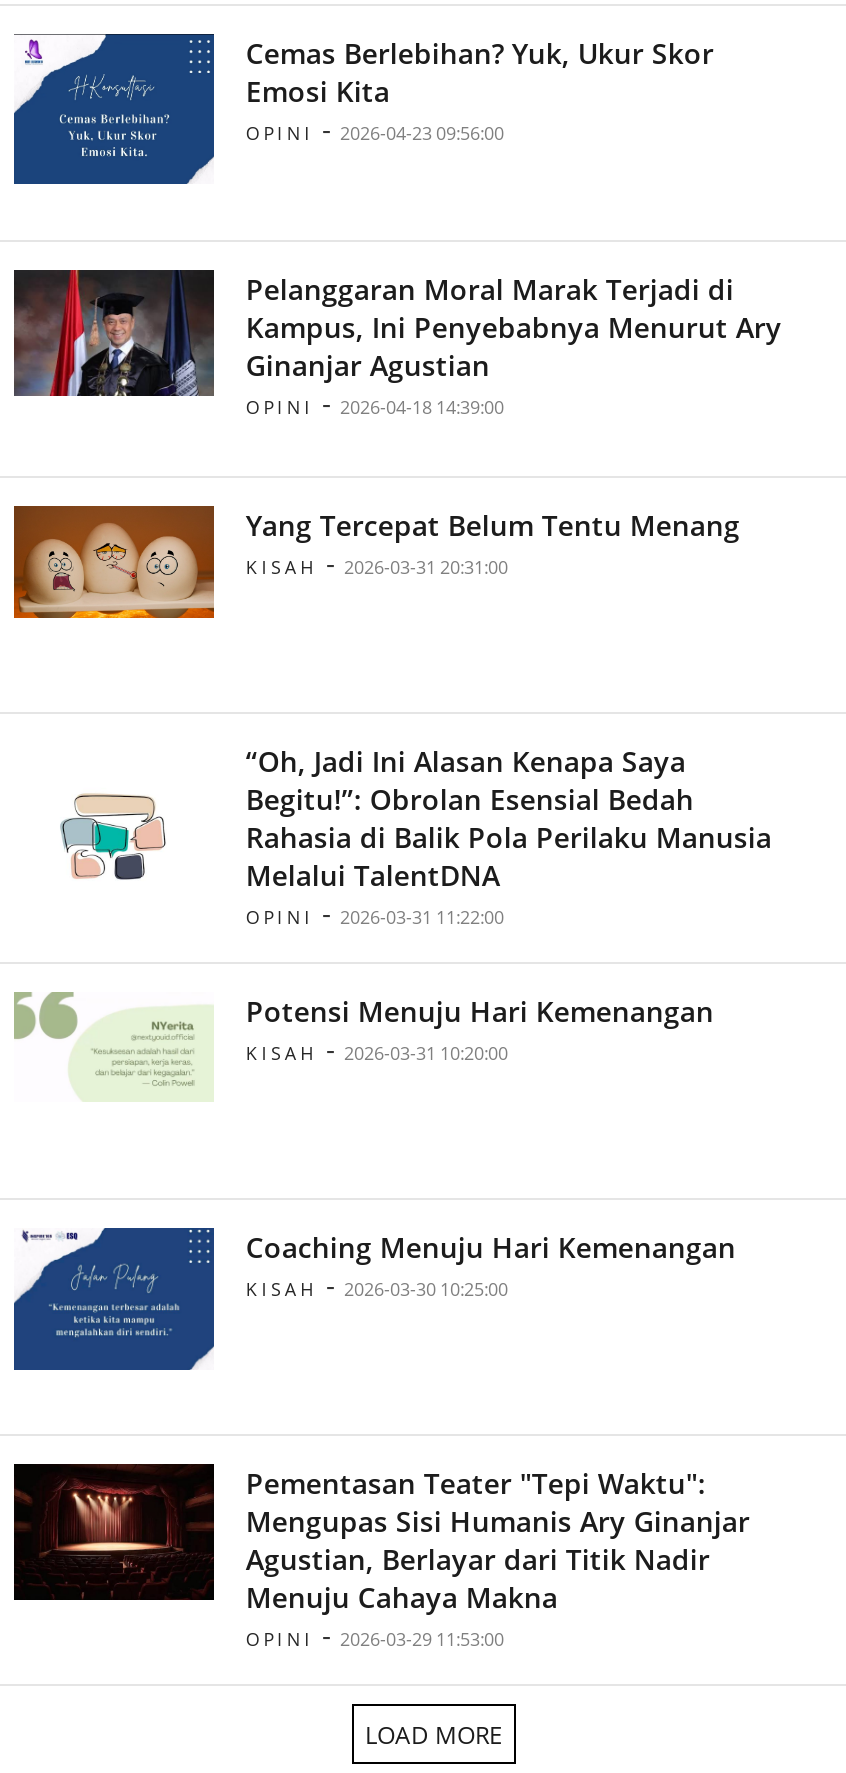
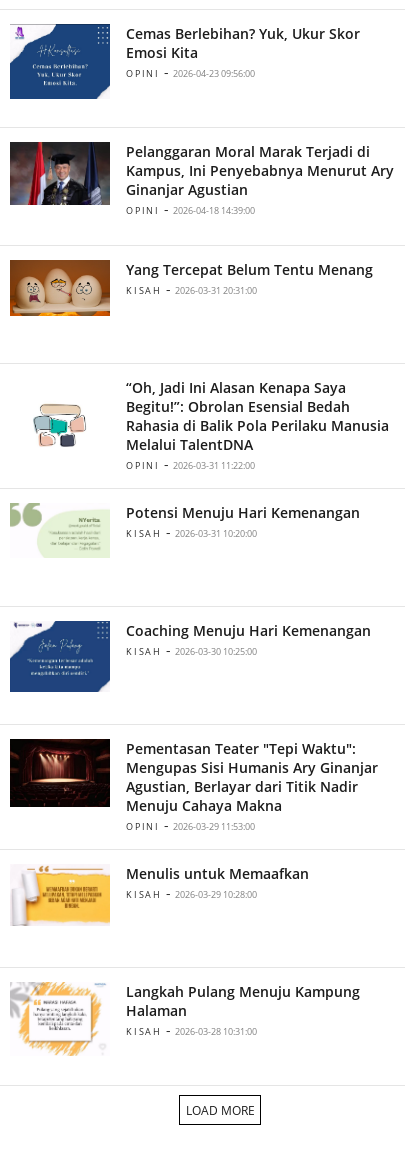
+ [image]
+ Langkah Pulang Menuju Kampung
+ Halaman
+ KISAH - 2026-03-28 10:31:00

+ [image]
+ Menulis untuk Memaafkan
+ KISAH - 2026-03-29 10:28:00
